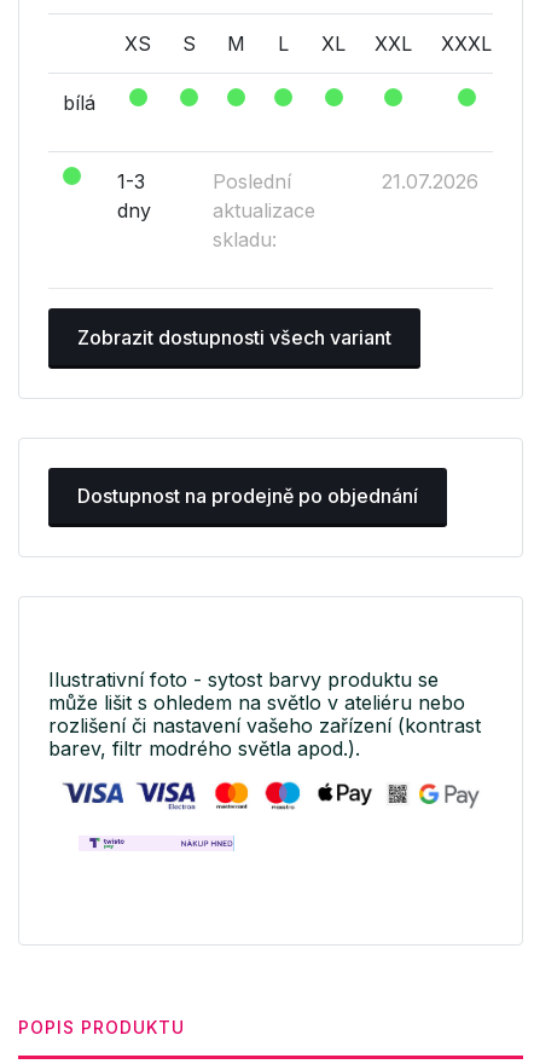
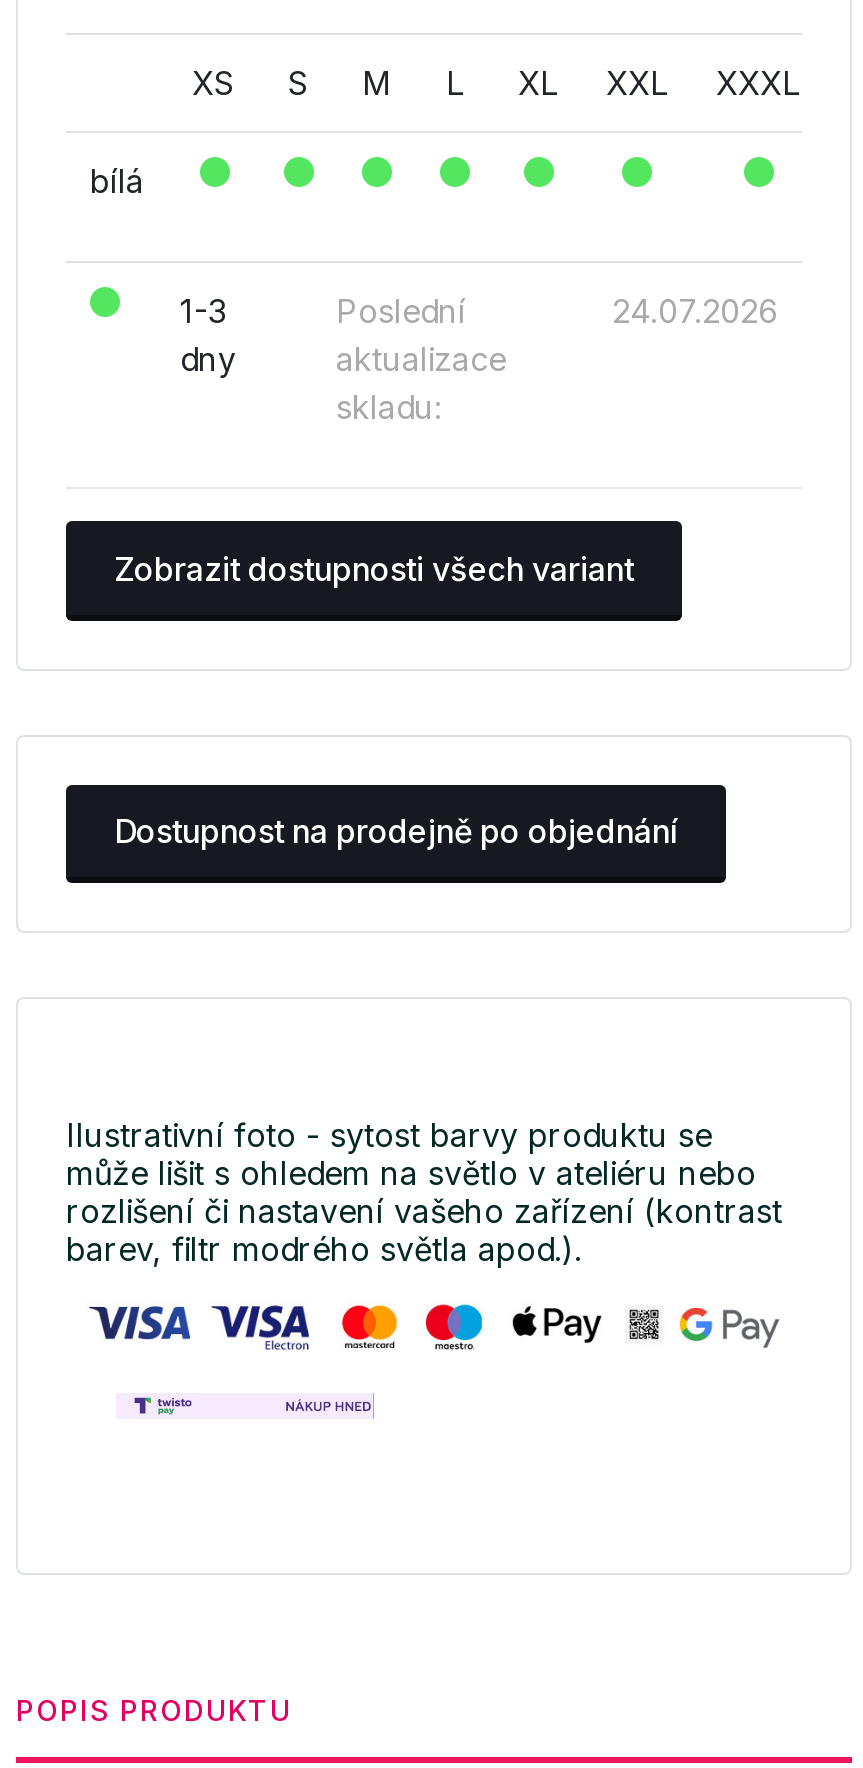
- 21.07.2026
+ 24.07.2026
